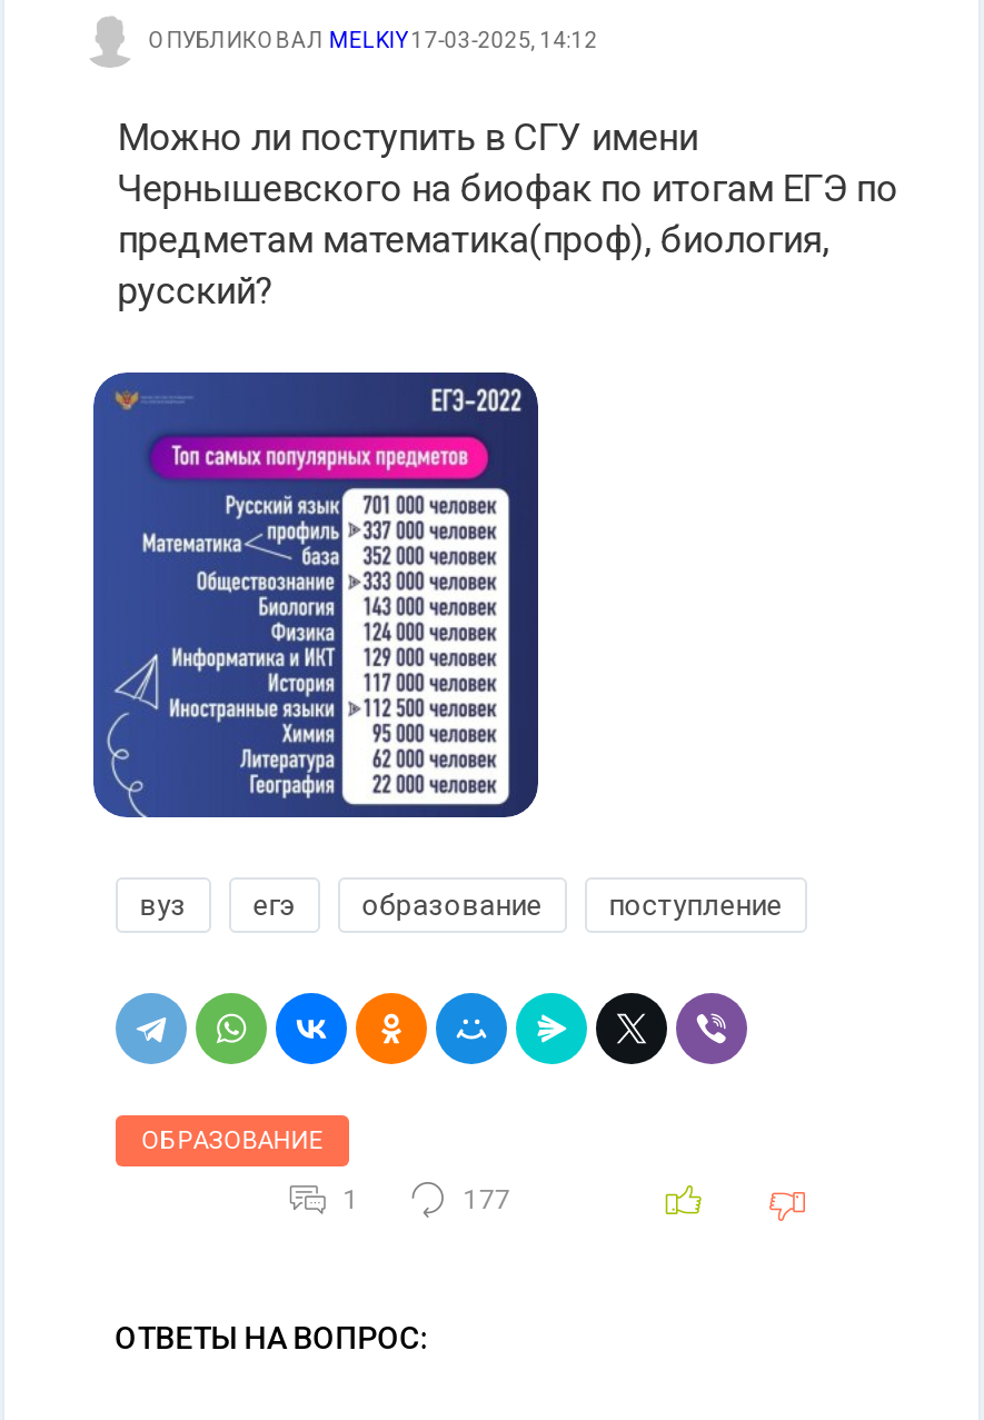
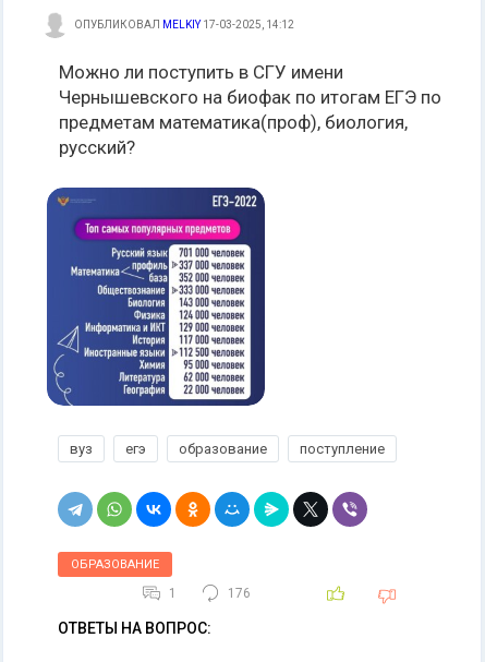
- 177
+ 176
